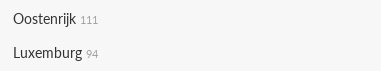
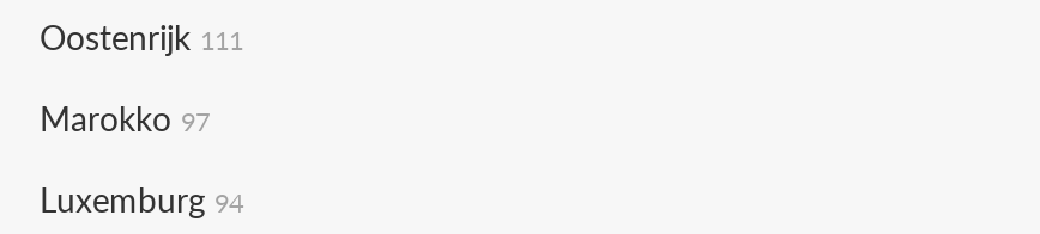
+ Marokko 97
